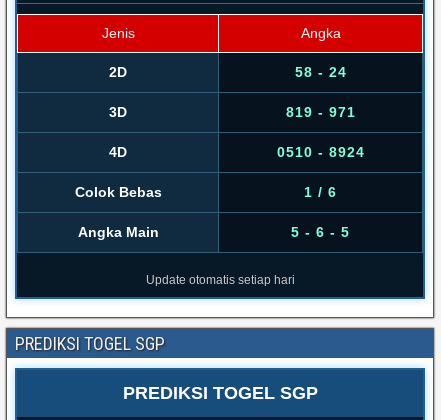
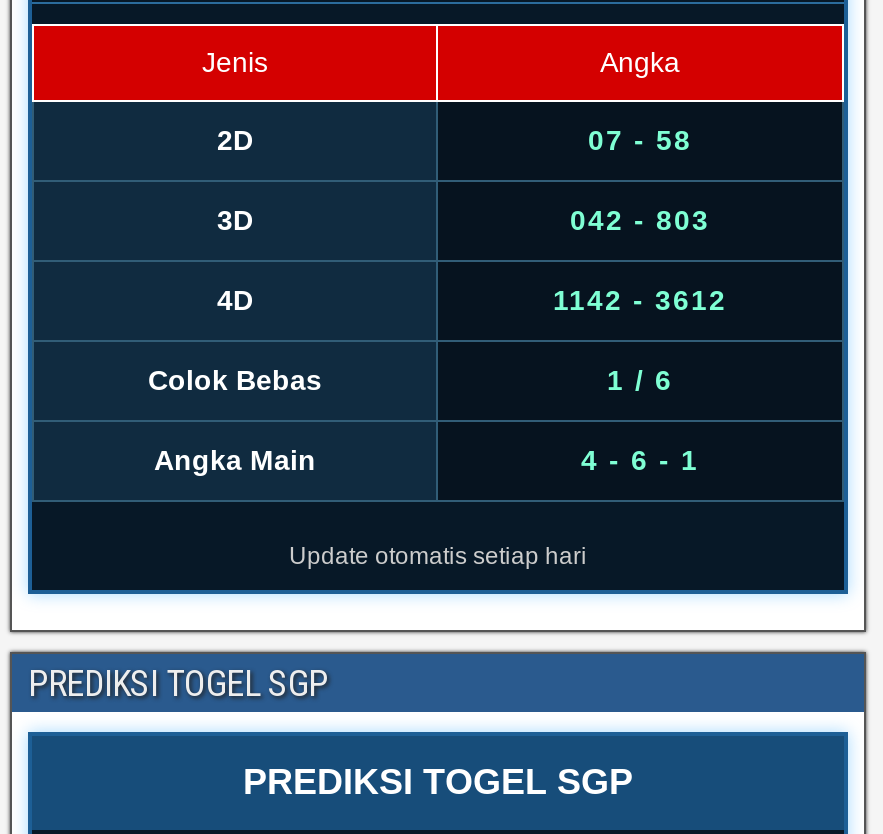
- 58 - 24
+ 07 - 58

- 819 - 971
+ 042 - 803

- 0510 - 8924
+ 1142 - 3612

- 5 - 6 - 5
+ 4 - 6 - 1
